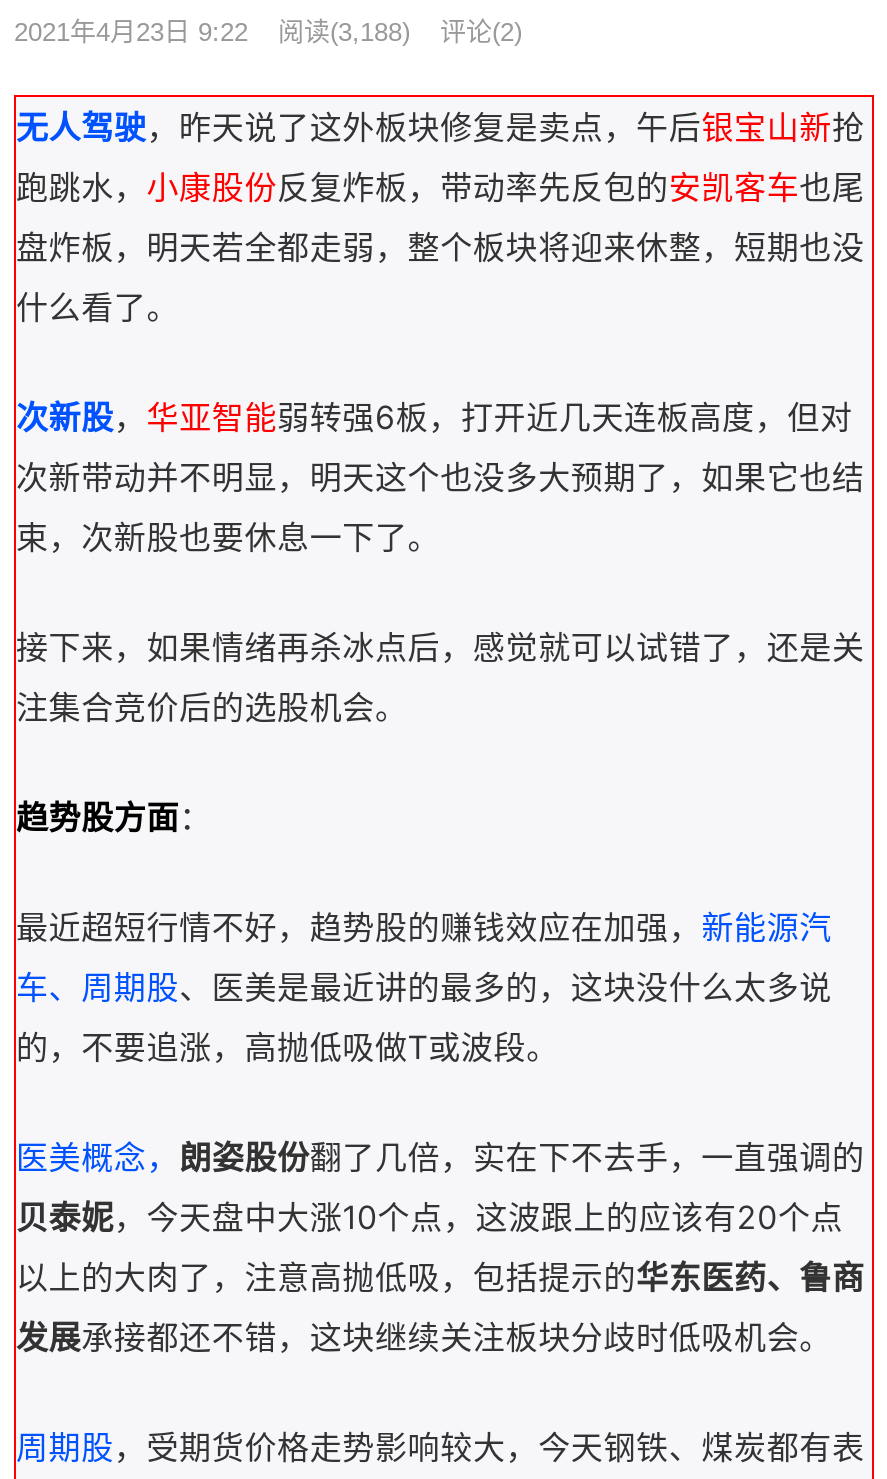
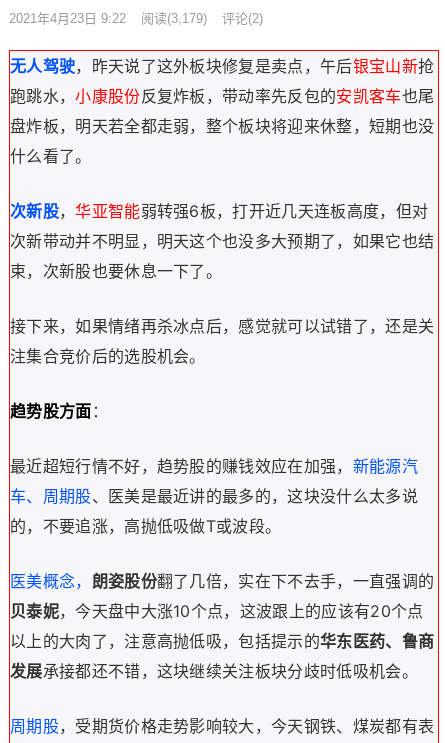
- 2021年4月23日 9:22 阅读(3,188) 评论(2)
+ 2021年4月23日 9:22 阅读(3,179) 评论(2)
